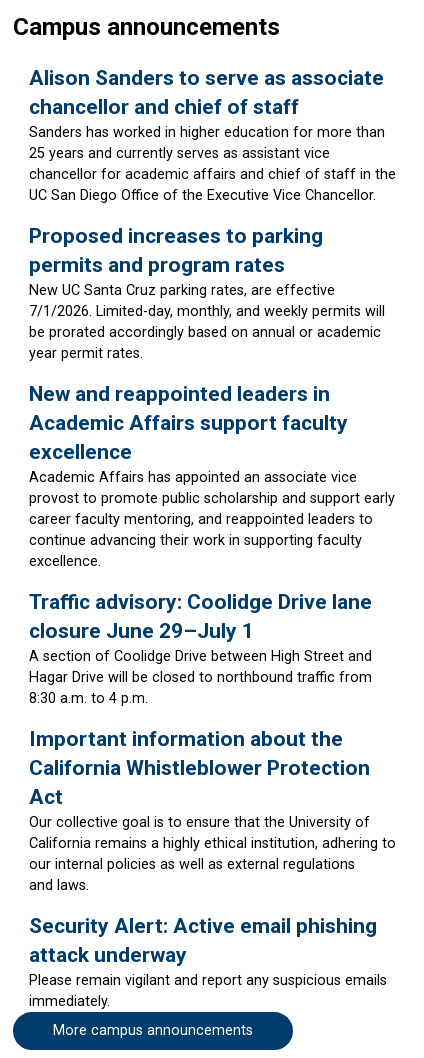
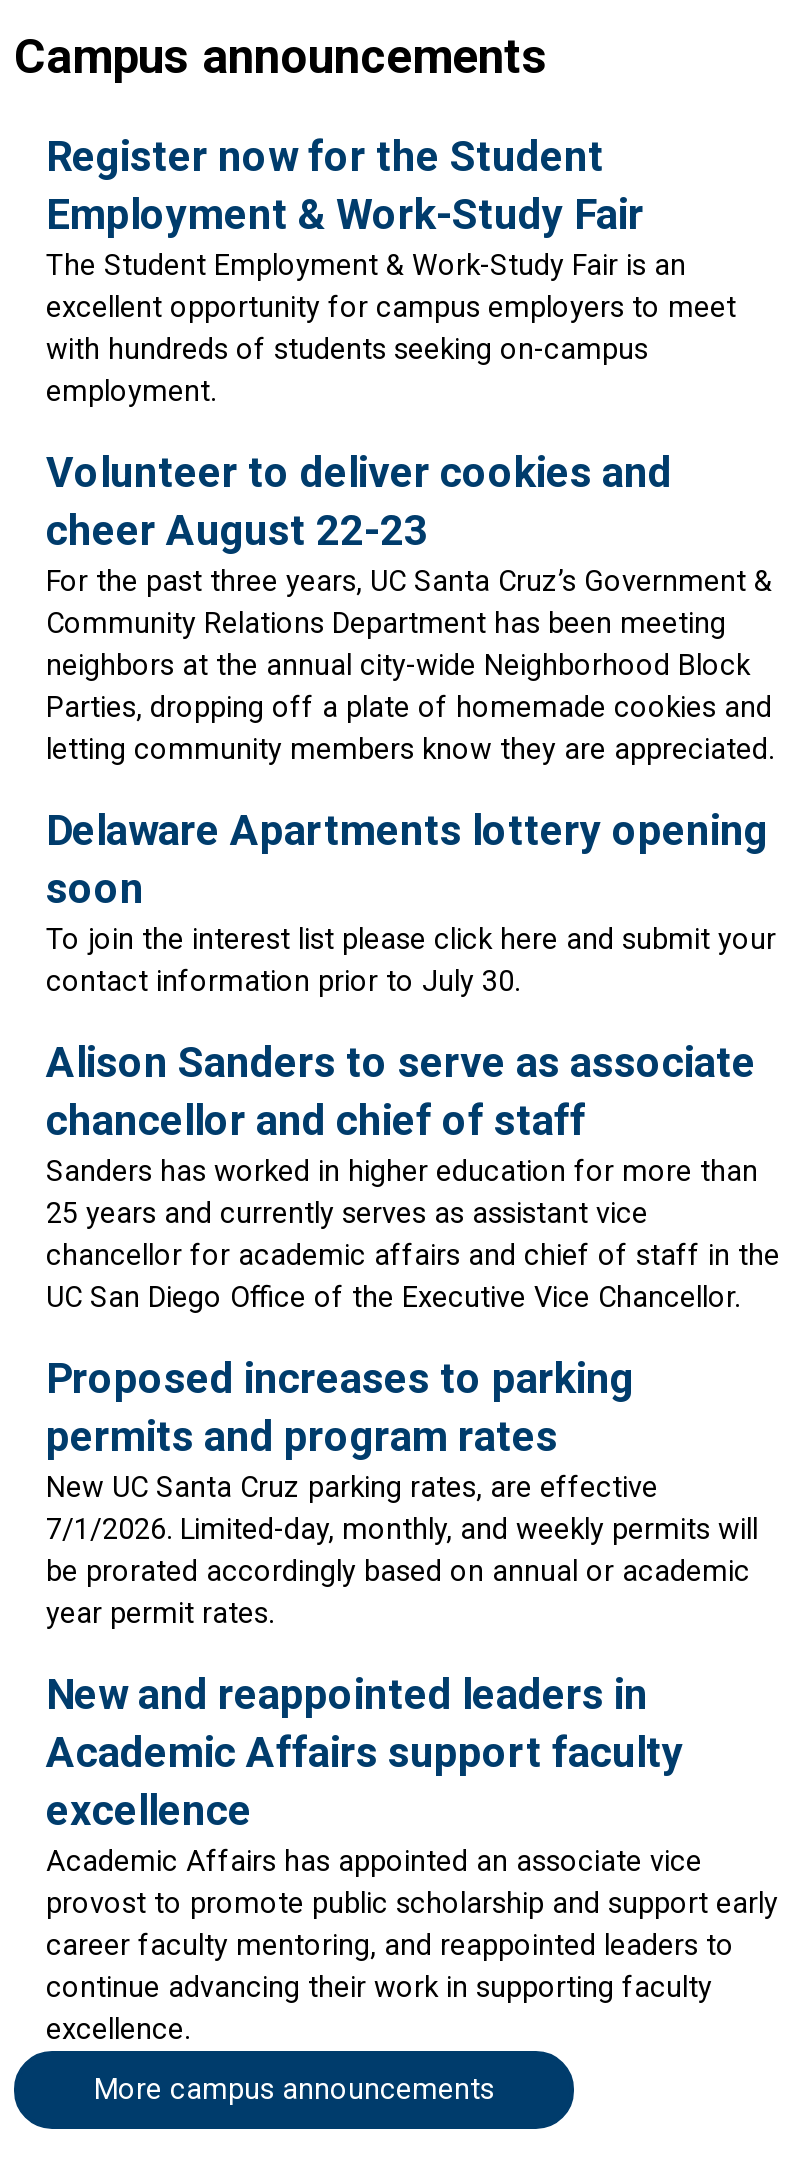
+ Register now for the Student
+ Employment & Work-Study Fair
+ The Student Employment & Work-Study Fair is an
+ excellent opportunity for campus employers to meet
+ with hundreds of students seeking on-campus
+ employment.
+ Volunteer to deliver cookies and
+ cheer August 22-23
+ For the past three years, UC Santa Cruz’s Government &
+ Community Relations Department has been meeting
+ neighbors at the annual city-wide Neighborhood Block
+ Parties, dropping off a plate of homemade cookies and
+ letting community members know they are appreciated.
+ Delaware Apartments lottery opening
+ soon
+ To join the interest list please click here and submit your
+ contact information prior to July 30.

moved down: Alison Sanders to serve as associate | chancellor and chief of staff | Sanders has worked in higher education for more than | ... | continue advancing their work in supporting faculty | excellence.

- Traffic advisory: Coolidge Drive lane
- closure June 29–July 1
- A section of Coolidge Drive between High Street and
- Hagar Drive will be closed to northbound traffic from
- 8:30 a.m. to 4 p.m.
- Important information about the
- California Whistleblower Protection
- Act
- Our collective goal is to ensure that the University of
- California remains a highly ethical institution, adhering to
- our internal policies as well as external regulations
- and laws.
- Security Alert: Active email phishing
- attack underway
- Please remain vigilant and report any suspicious emails
- immediately.
